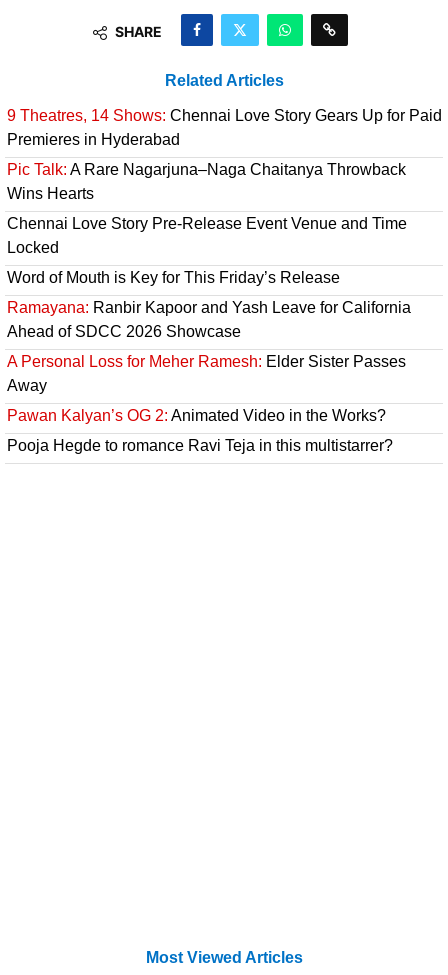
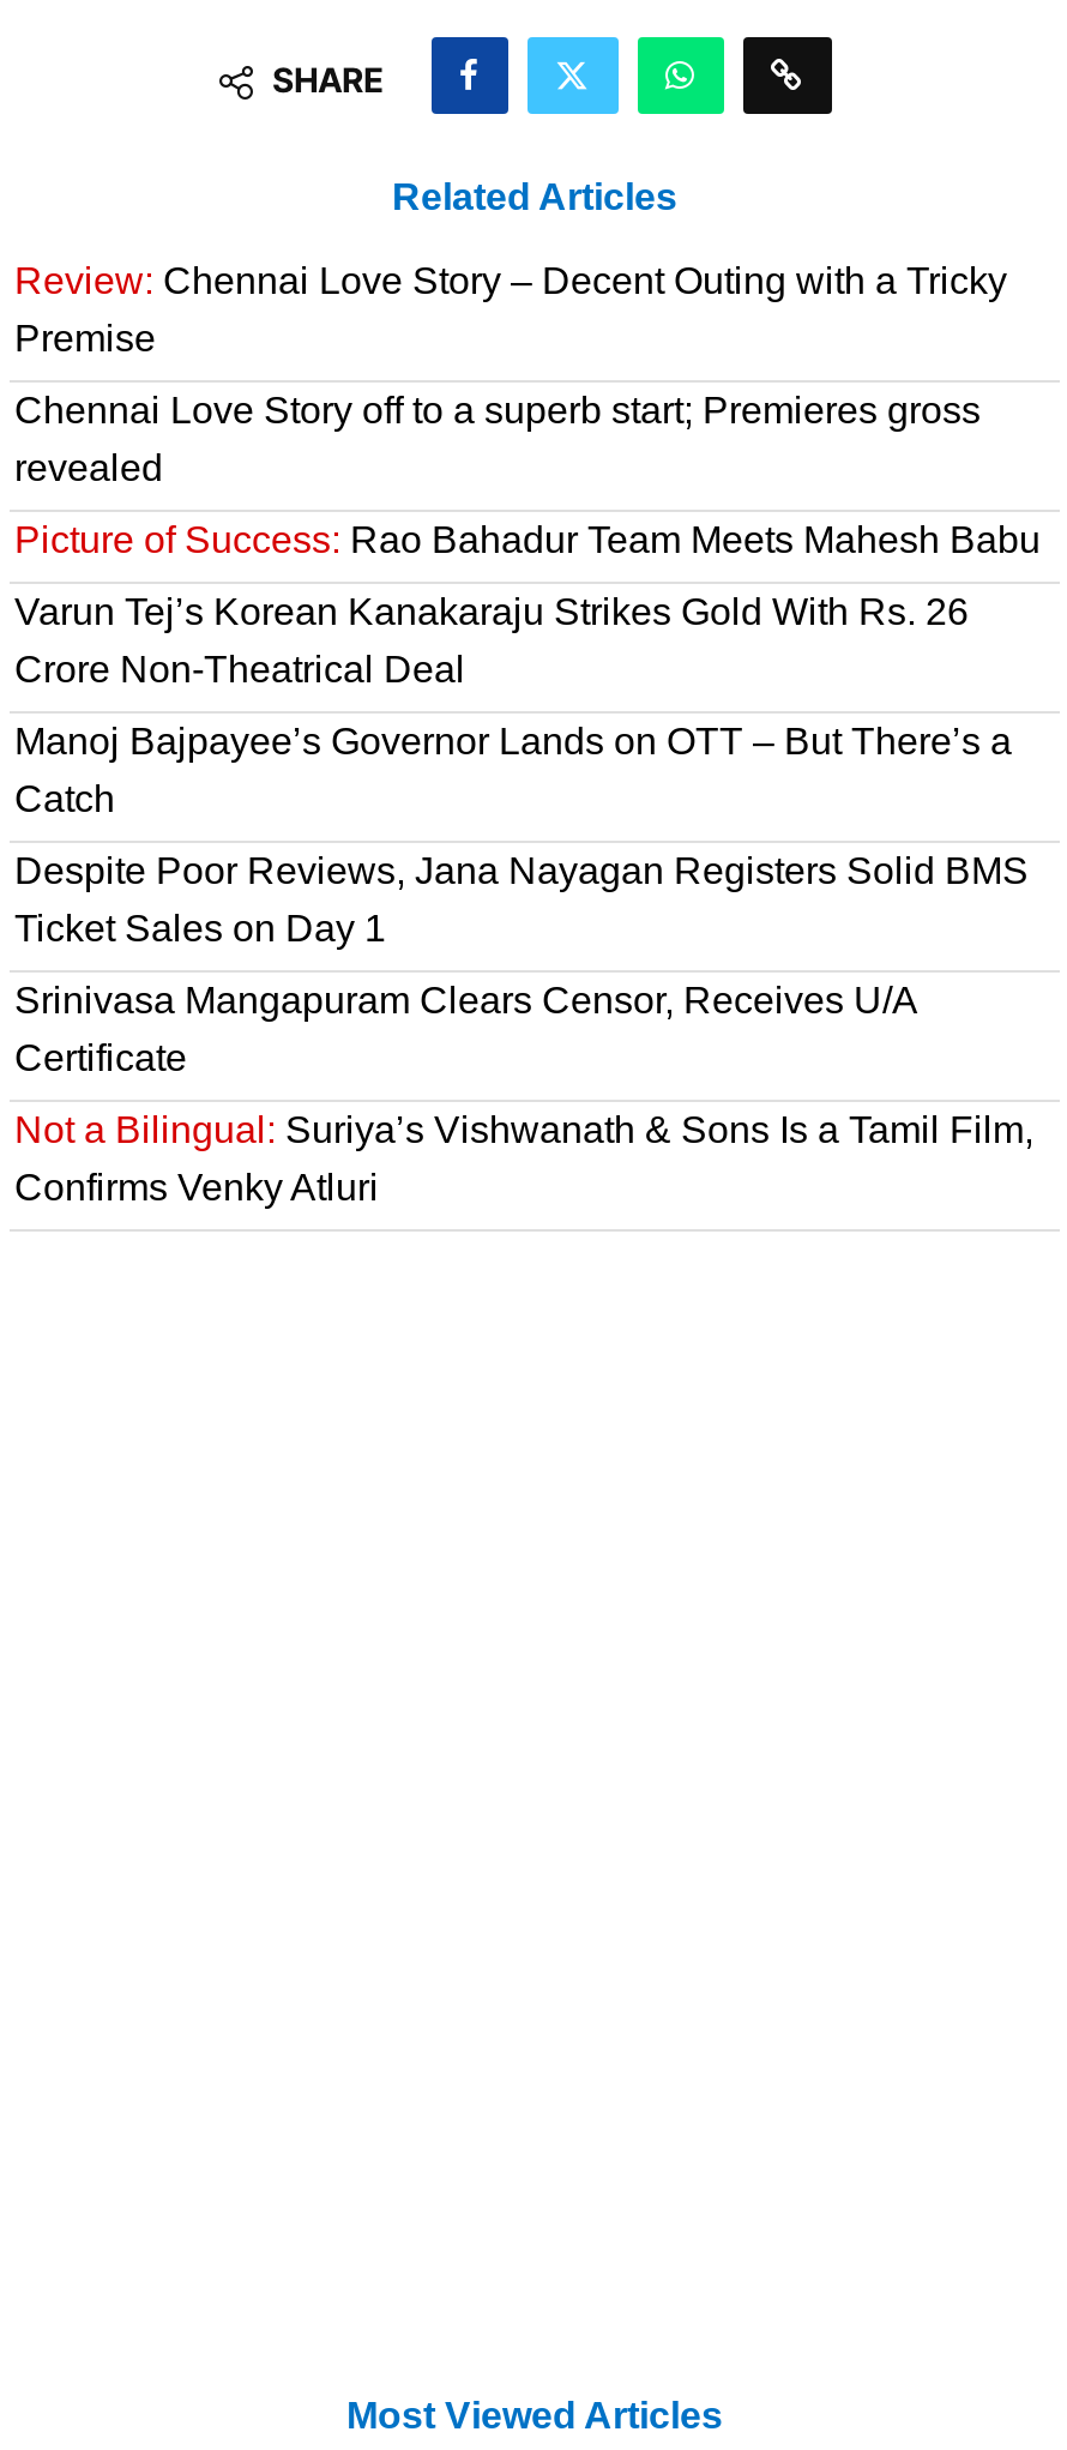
- 9 Theatres, 14 Shows: Chennai Love Story Gears Up for Paid
- Premieres in Hyderabad
+ Review: Chennai Love Story – Decent Outing with a Tricky
+ Premise

- Pic Talk: A Rare Nagarjuna–Naga Chaitanya Throwback
- Wins Hearts
+ Chennai Love Story off to a superb start; Premieres gross
+ revealed

- Chennai Love Story Pre-Release Event Venue and Time
- Locked
+ Picture of Success: Rao Bahadur Team Meets Mahesh Babu

- Word of Mouth is Key for This Friday’s Release
+ Varun Tej’s Korean Kanakaraju Strikes Gold With Rs. 26
+ Crore Non-Theatrical Deal

- Ramayana: Ranbir Kapoor and Yash Leave for California
- Ahead of SDCC 2026 Showcase
+ Manoj Bajpayee’s Governor Lands on OTT – But There’s a
+ Catch

- A Personal Loss for Meher Ramesh: Elder Sister Passes
- Away
+ Despite Poor Reviews, Jana Nayagan Registers Solid BMS
+ Ticket Sales on Day 1

- Pawan Kalyan’s OG 2: Animated Video in the Works?
+ Srinivasa Mangapuram Clears Censor, Receives U/A
+ Certificate

- Pooja Hegde to romance Ravi Teja in this multistarrer?
+ Not a Bilingual: Suriya’s Vishwanath & Sons Is a Tamil Film,
+ Confirms Venky Atluri
